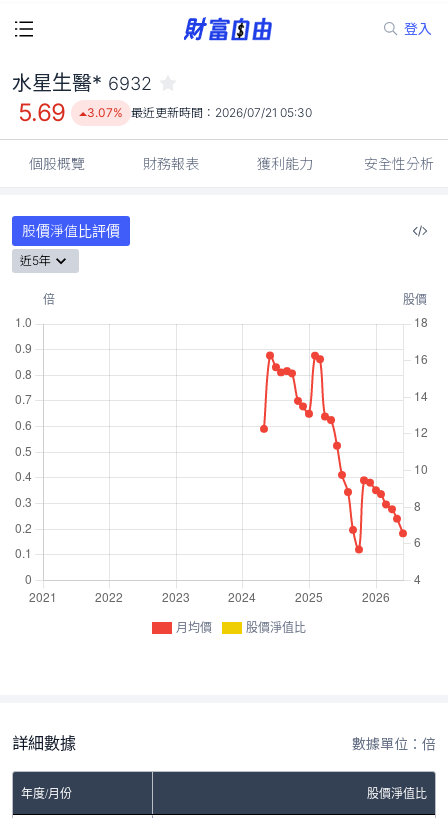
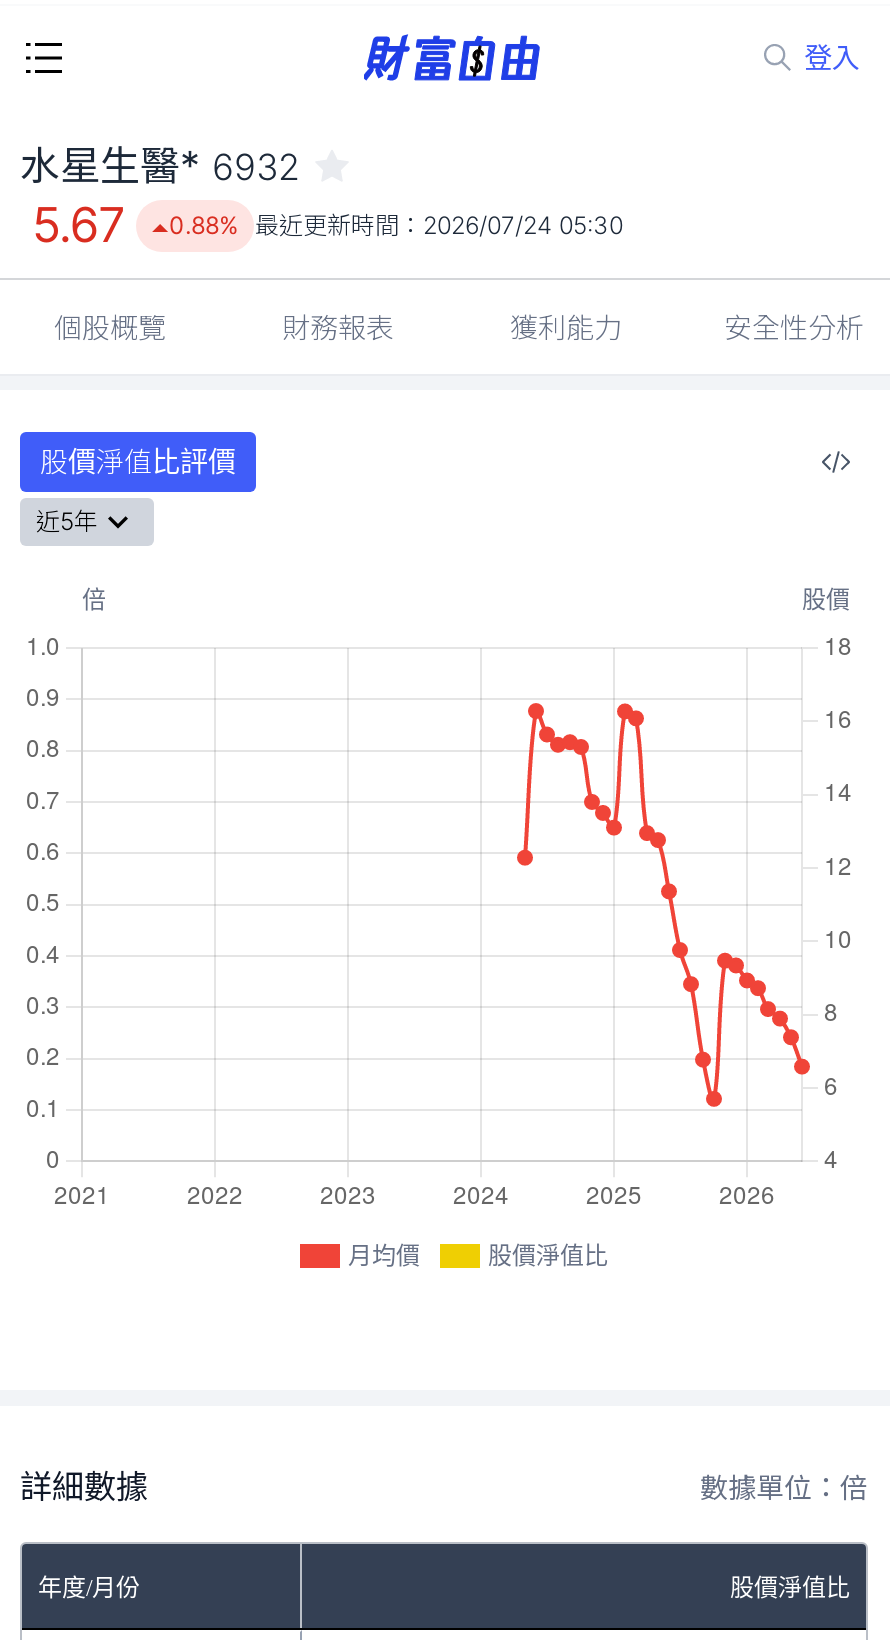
- 5.69
+ 5.67

- 3.07% 最近更新時間：2026/07/21 05:30
+ 0.88% 最近更新時間：2026/07/24 05:30
